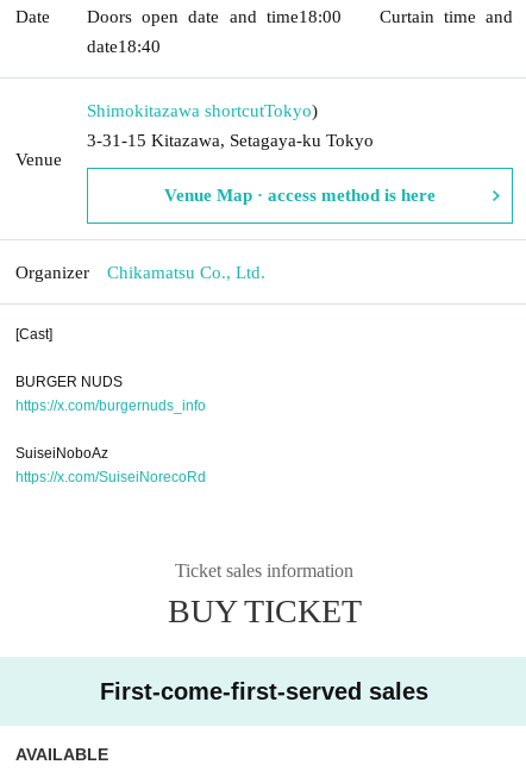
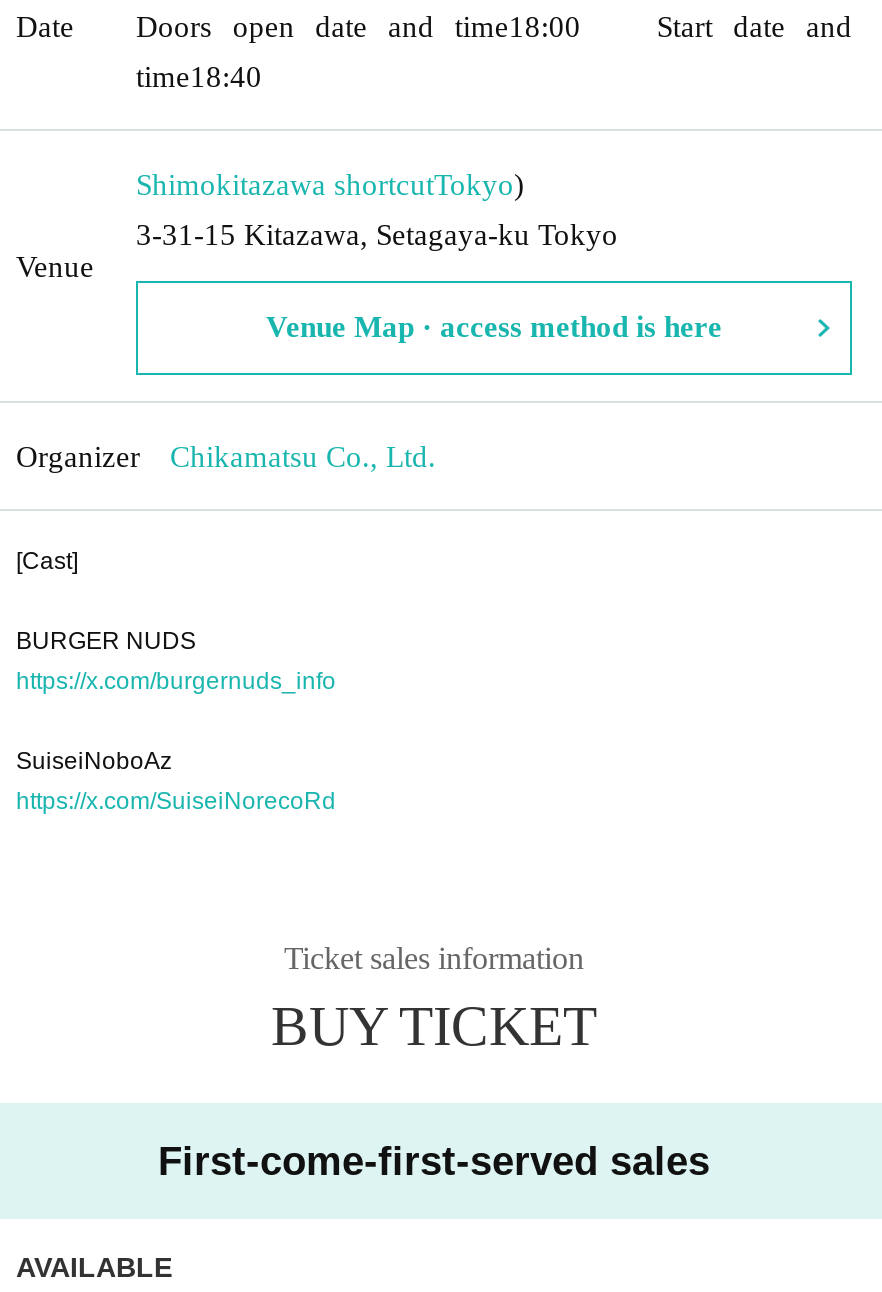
- Doors open date and time18:00 Curtain time and
+ Doors open date and time18:00 Start date and

- date18:40
+ time18:40
